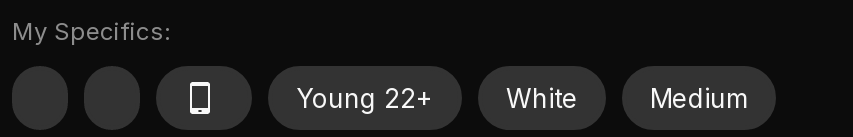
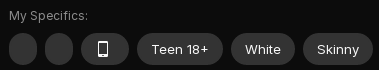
- Young 22+
+ Teen 18+

- Medium
+ Skinny
